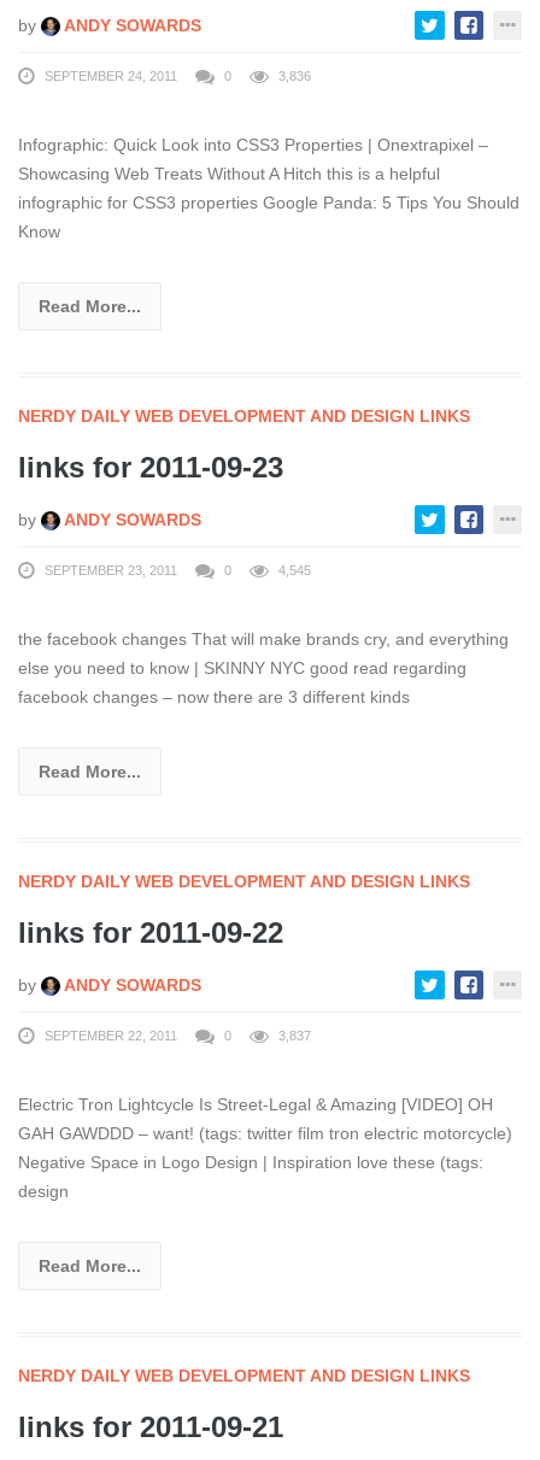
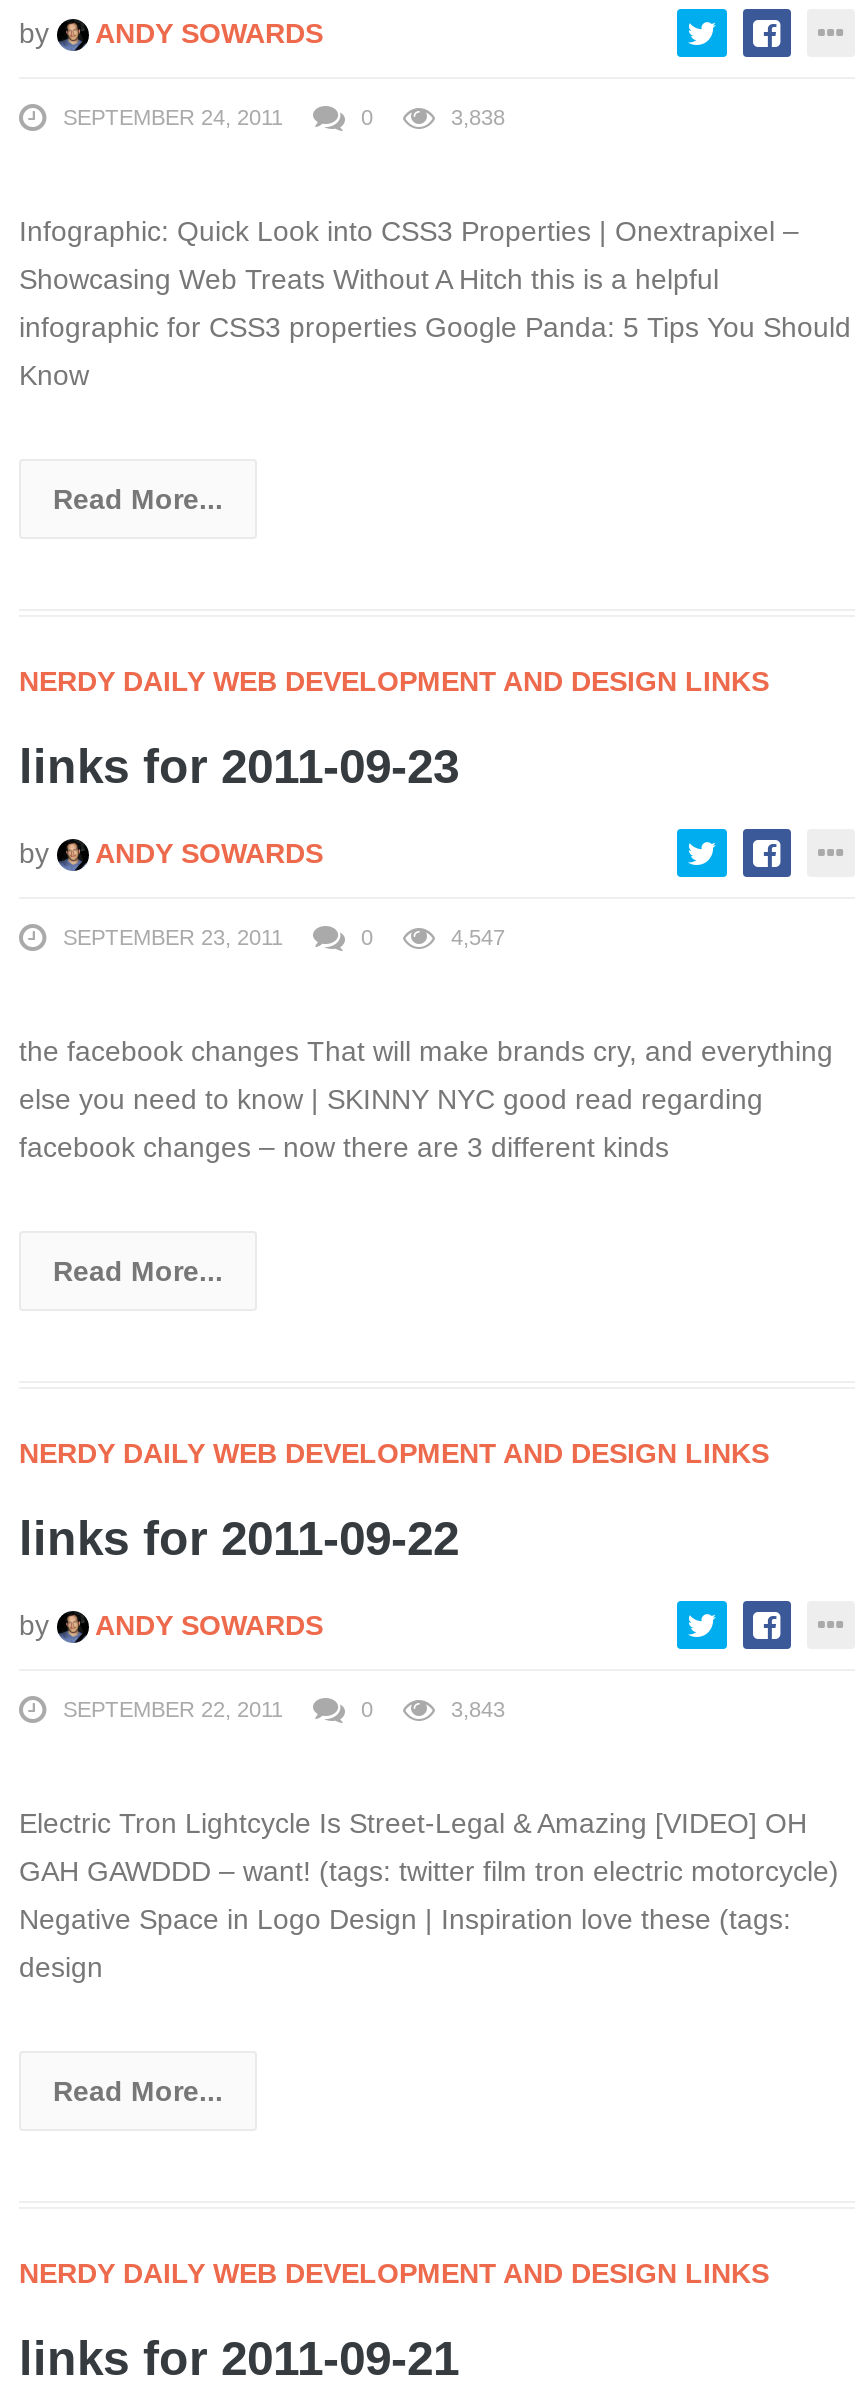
- 3,836
+ 3,838

- 4,545
+ 4,547

- 3,837
+ 3,843
